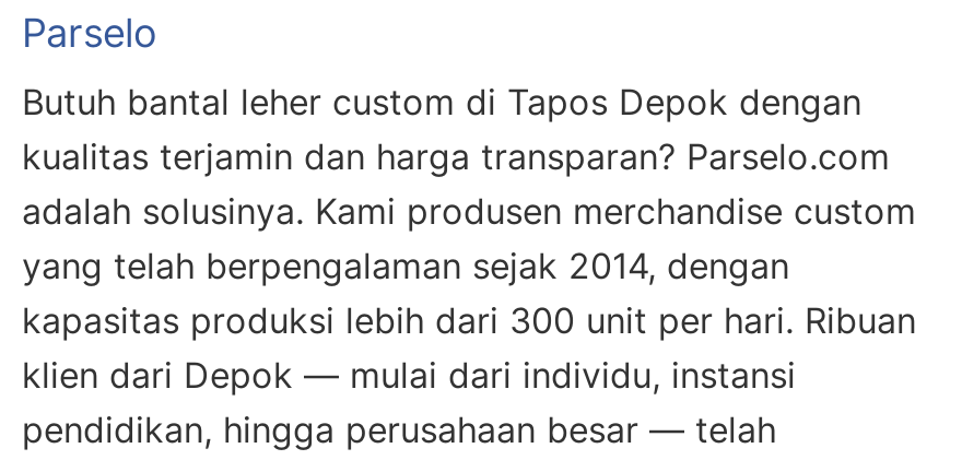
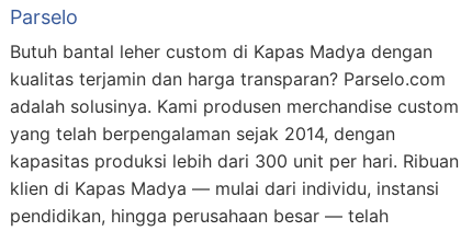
- Butuh bantal leher custom di Tapos Depok dengan
+ Butuh bantal leher custom di Kapas Madya dengan

- klien dari Depok — mulai dari individu, instansi
+ klien di Kapas Madya — mulai dari individu, instansi
